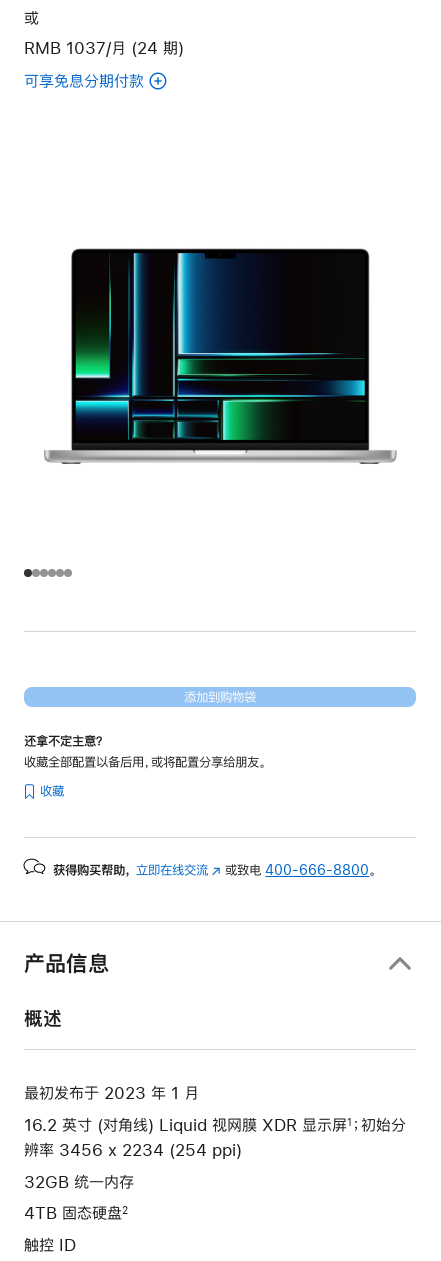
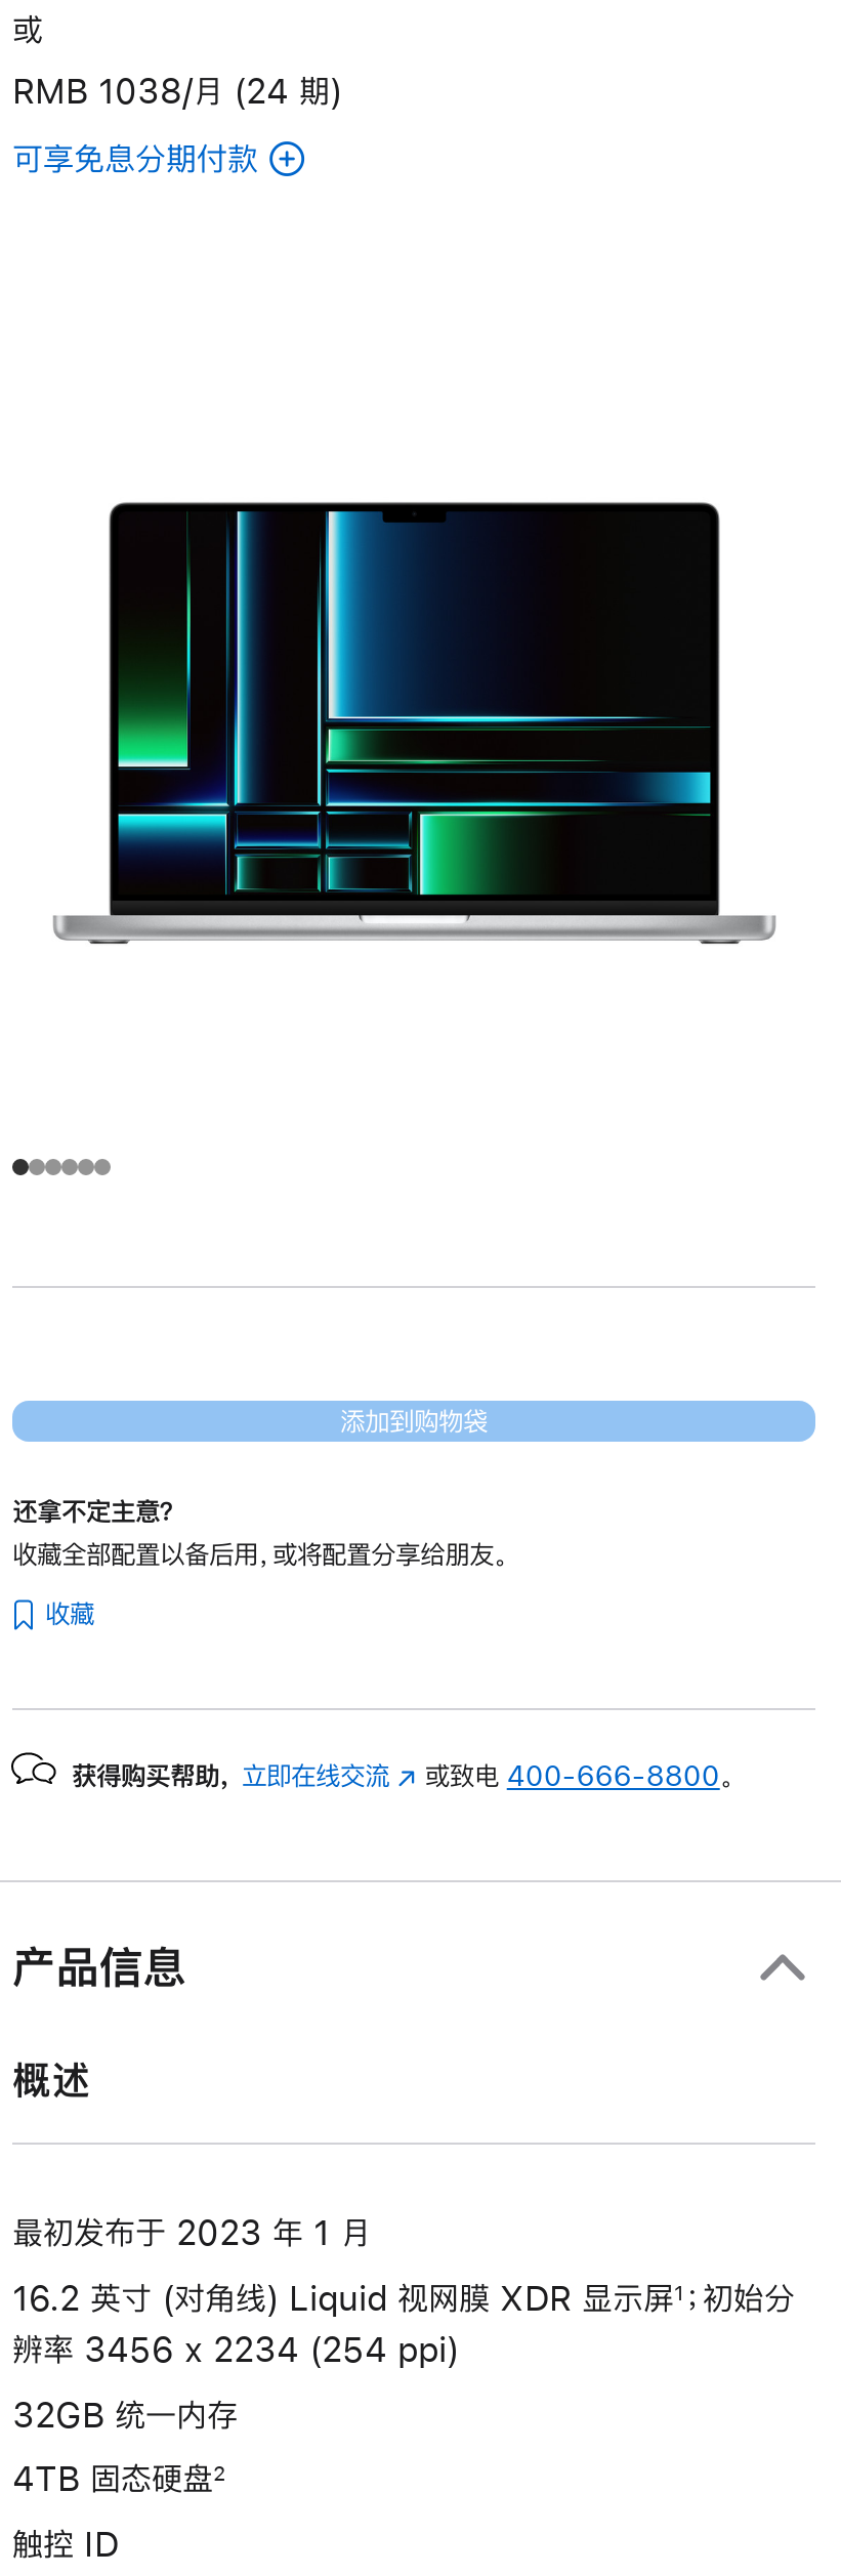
- RMB 1037/月 (24 期)
+ RMB 1038/月 (24 期)
